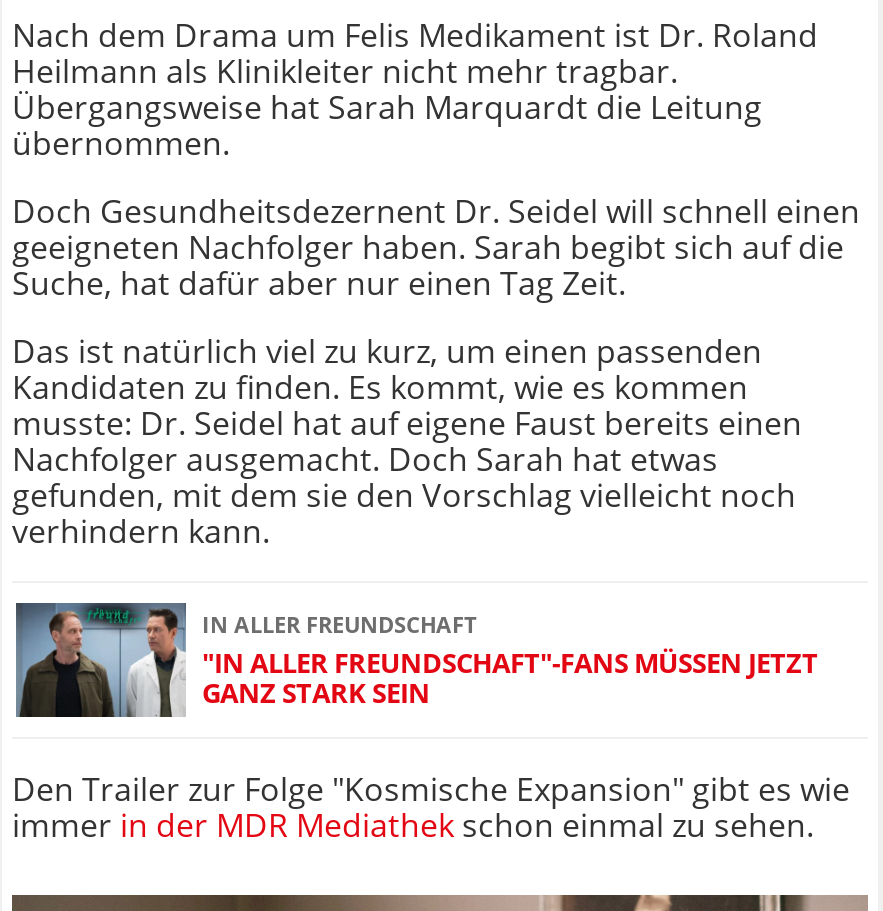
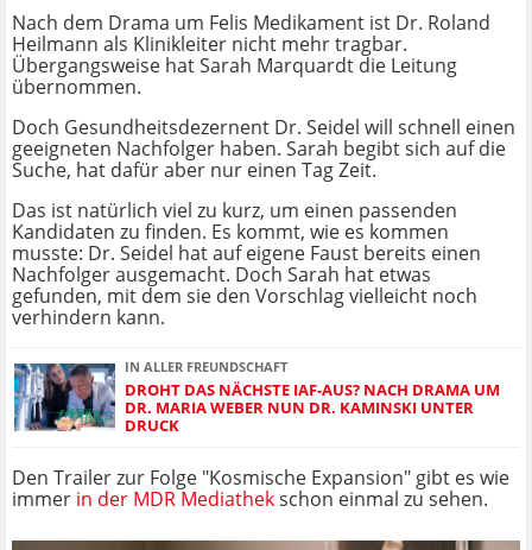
- [image]
- "IN ALLER FREUNDSCHAFT"-FANS MÜSSEN JETZT
- GANZ STARK SEIN
+ [image]
+ DROHT DAS NÄCHSTE IAF-AUS? NACH DRAMA UM
+ DR. MARIA WEBER NUN DR. KAMINSKI UNTER
+ DRUCK
